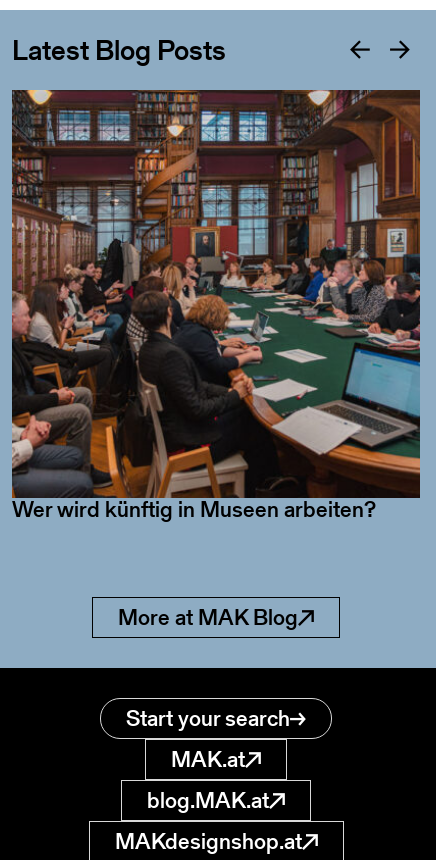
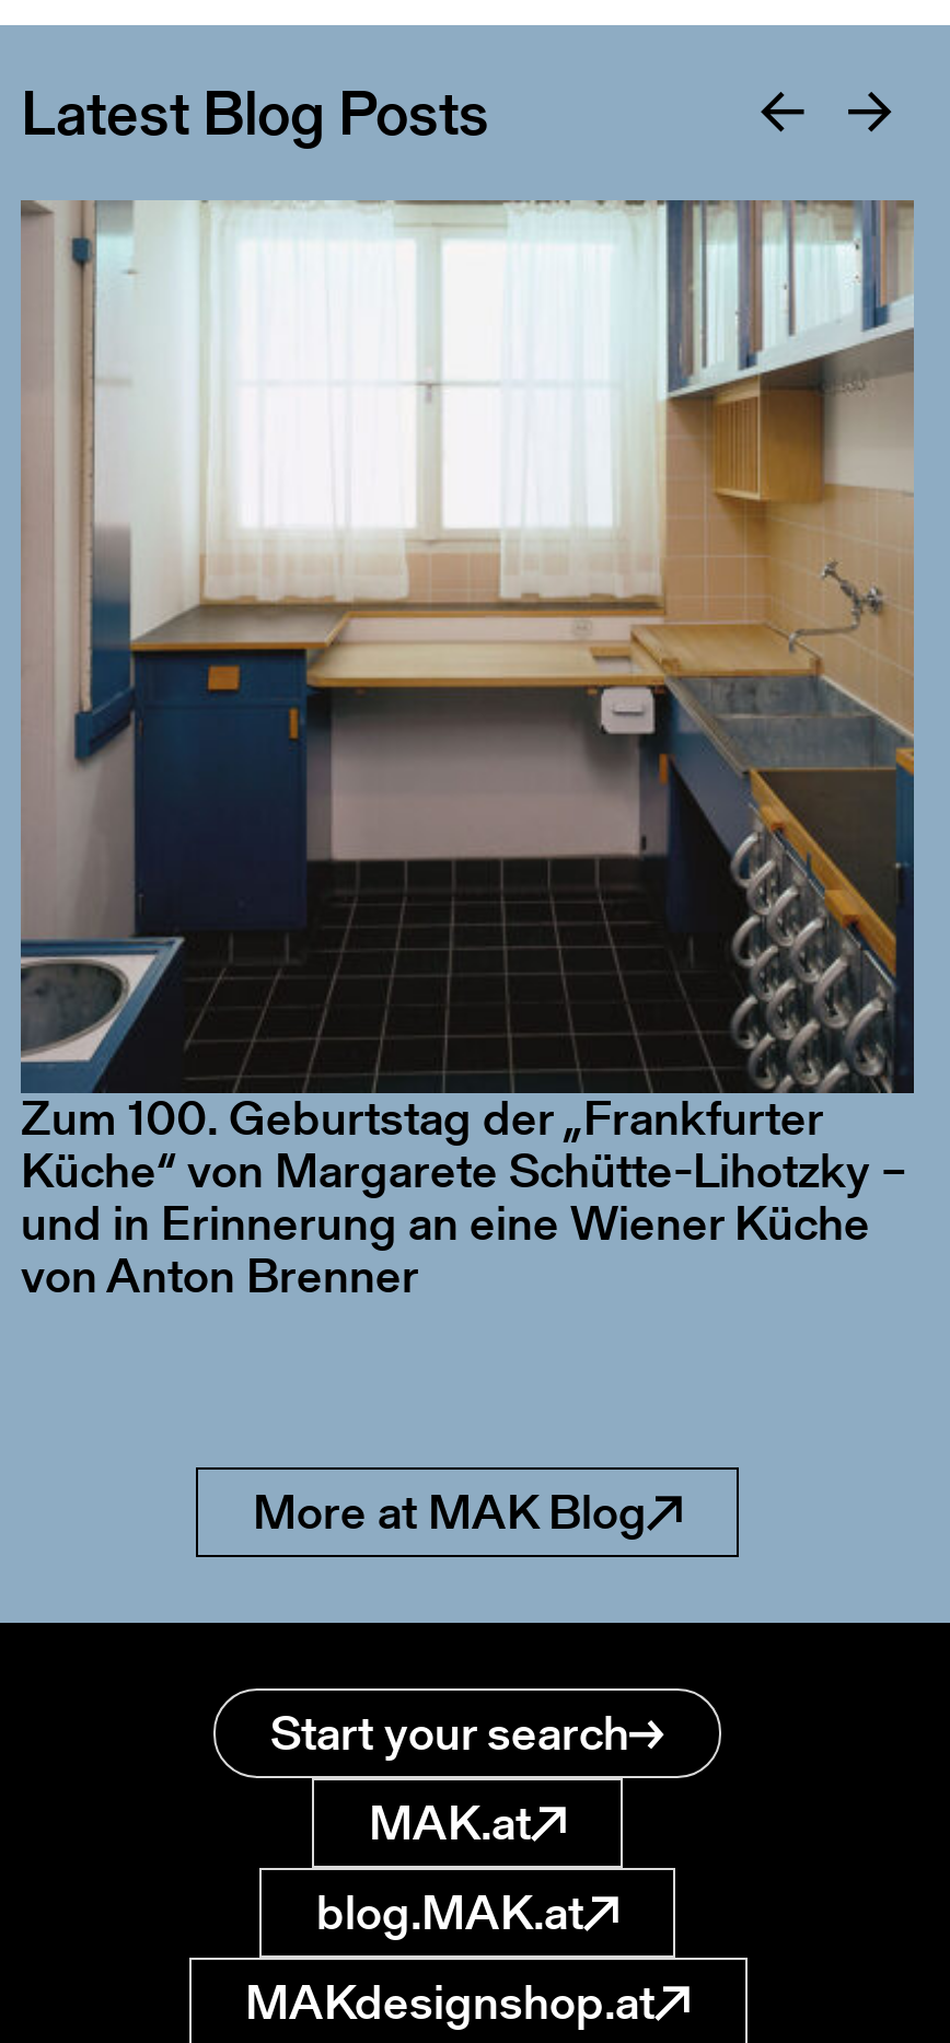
- [image]
+ [image]

- Wer wird künftig in Museen arbeiten?
+ Zum 100. Geburtstag der „Frankfurter
+ Küche“ von Margarete Schütte-Lihotzky –
+ und in Erinnerung an eine Wiener Küche
+ von Anton Brenner
